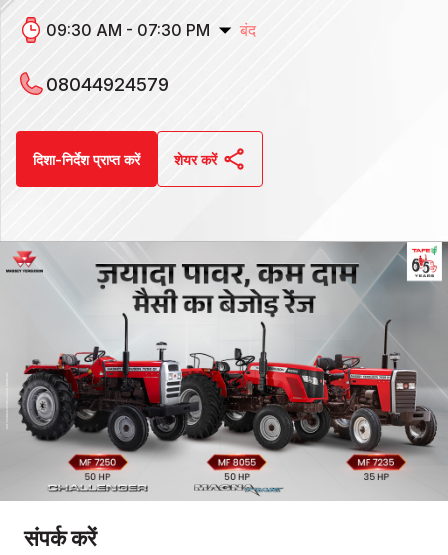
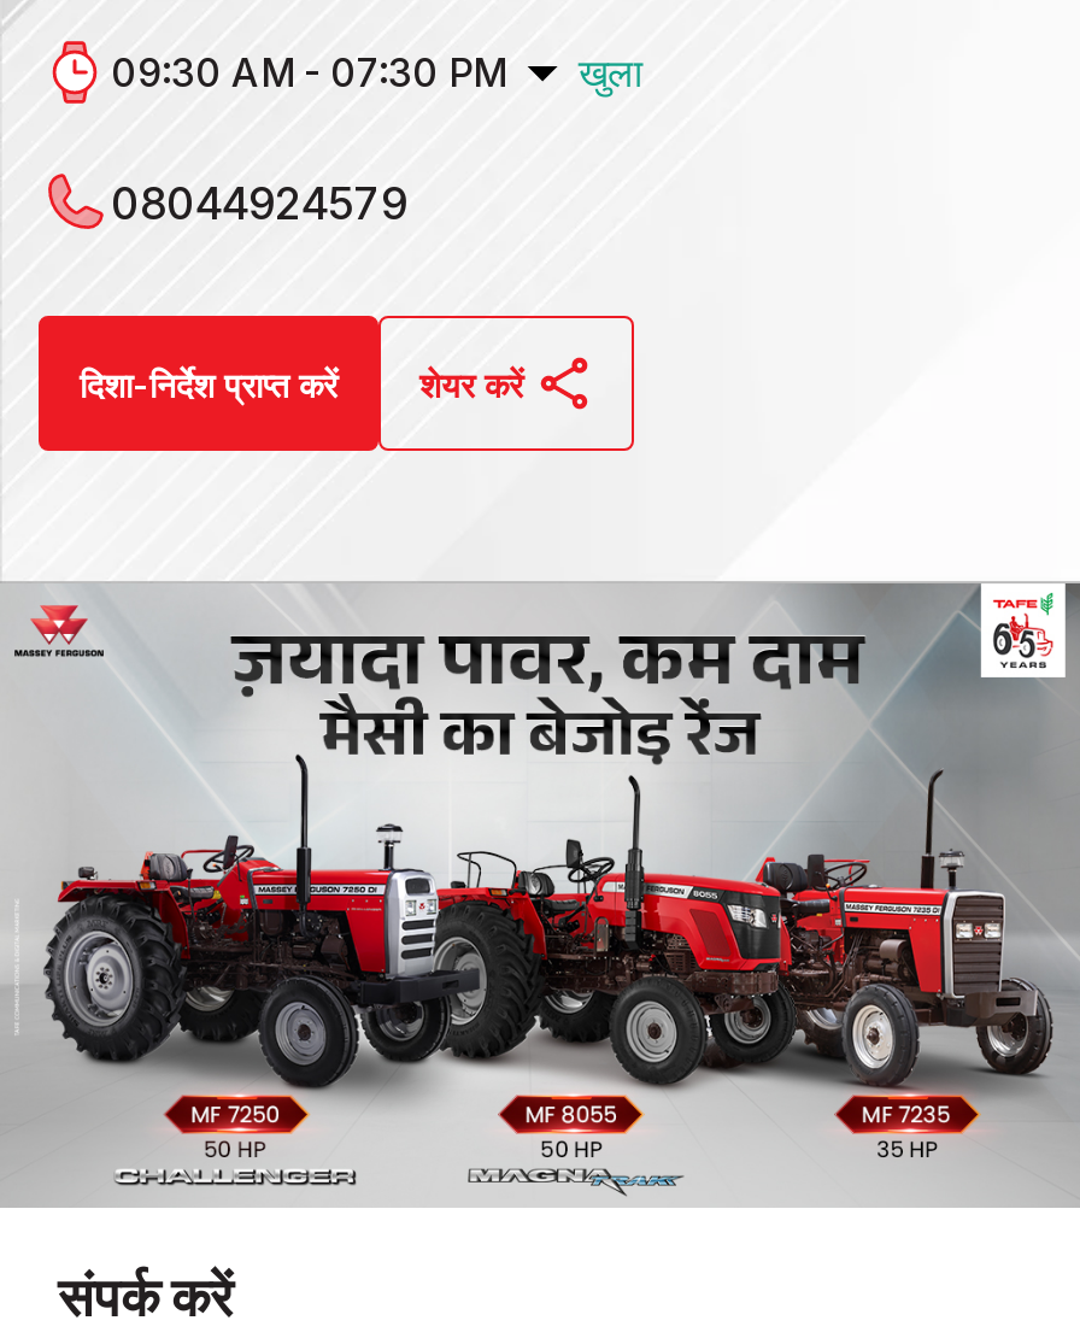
- बंद
+ खुला
